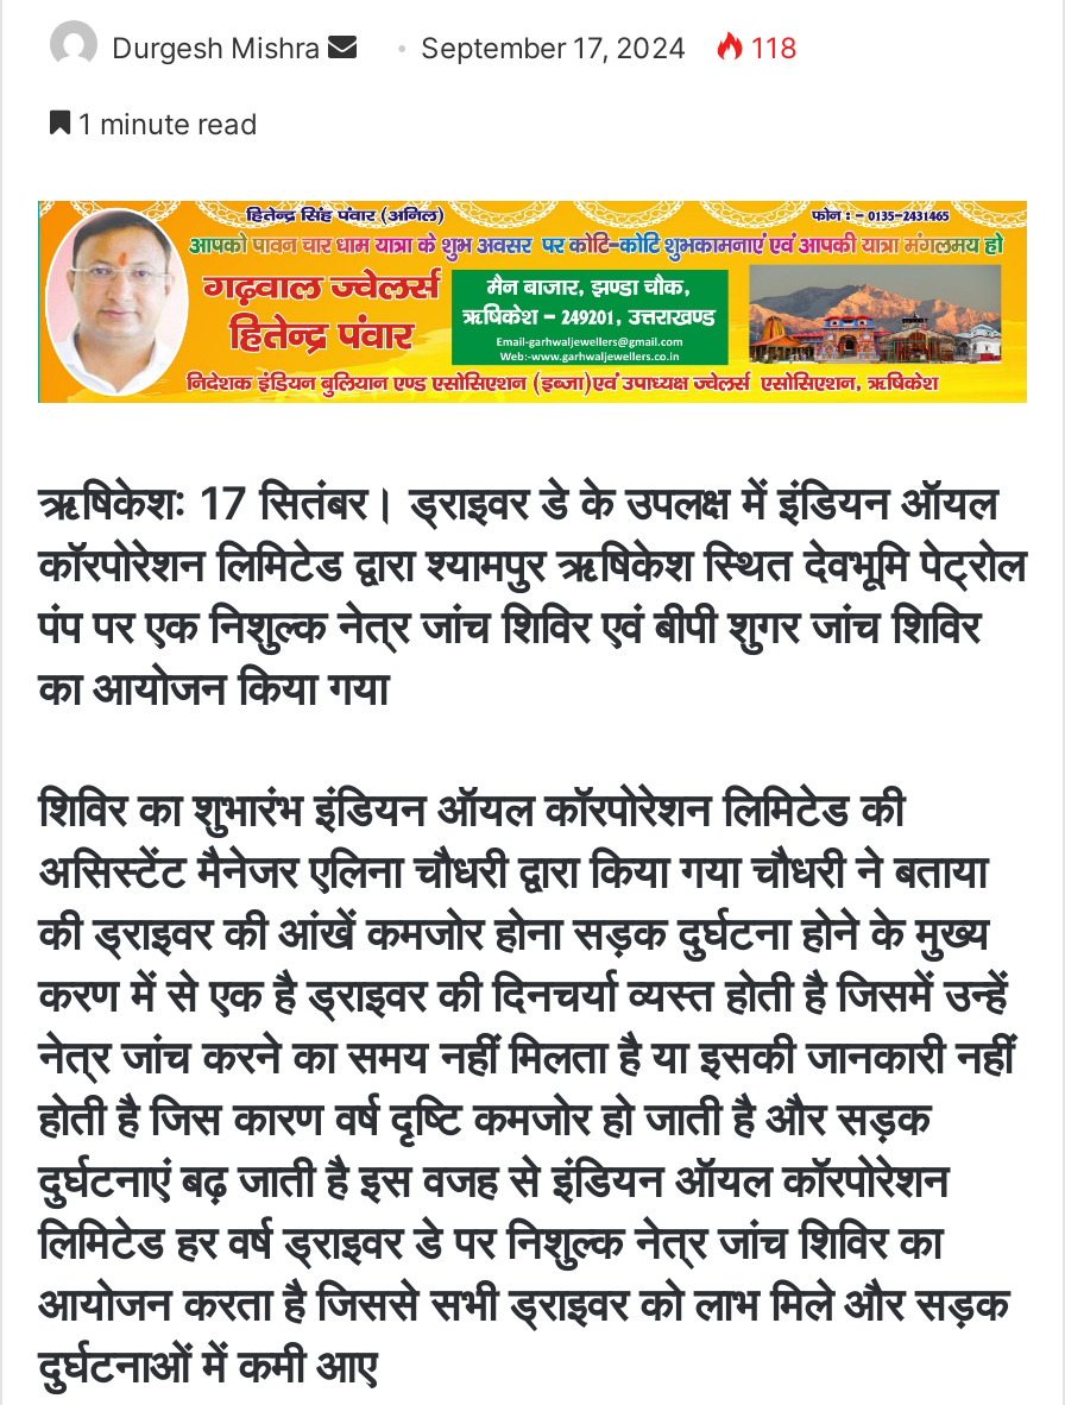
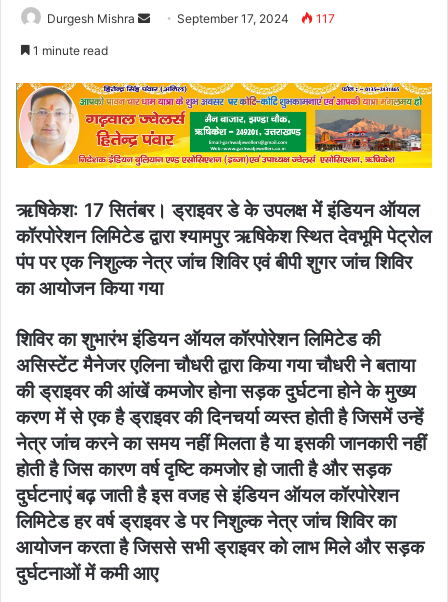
- 118
+ 117
